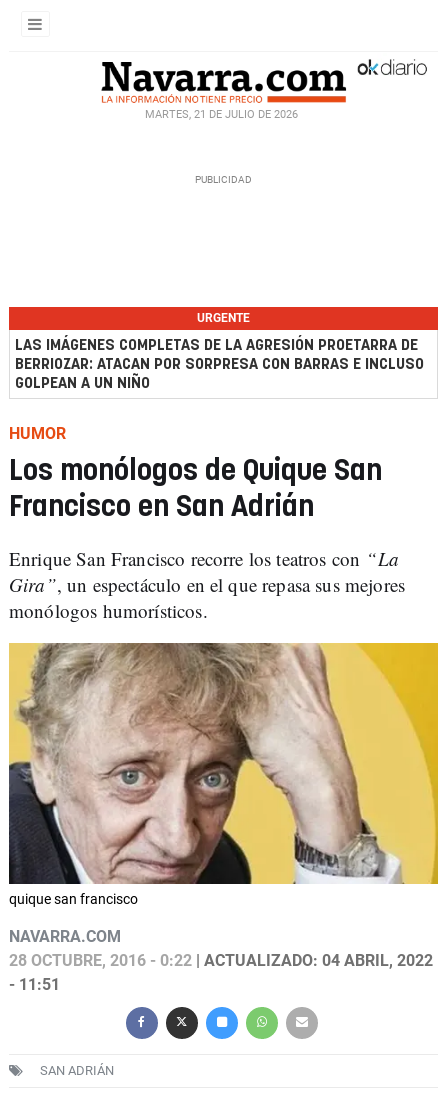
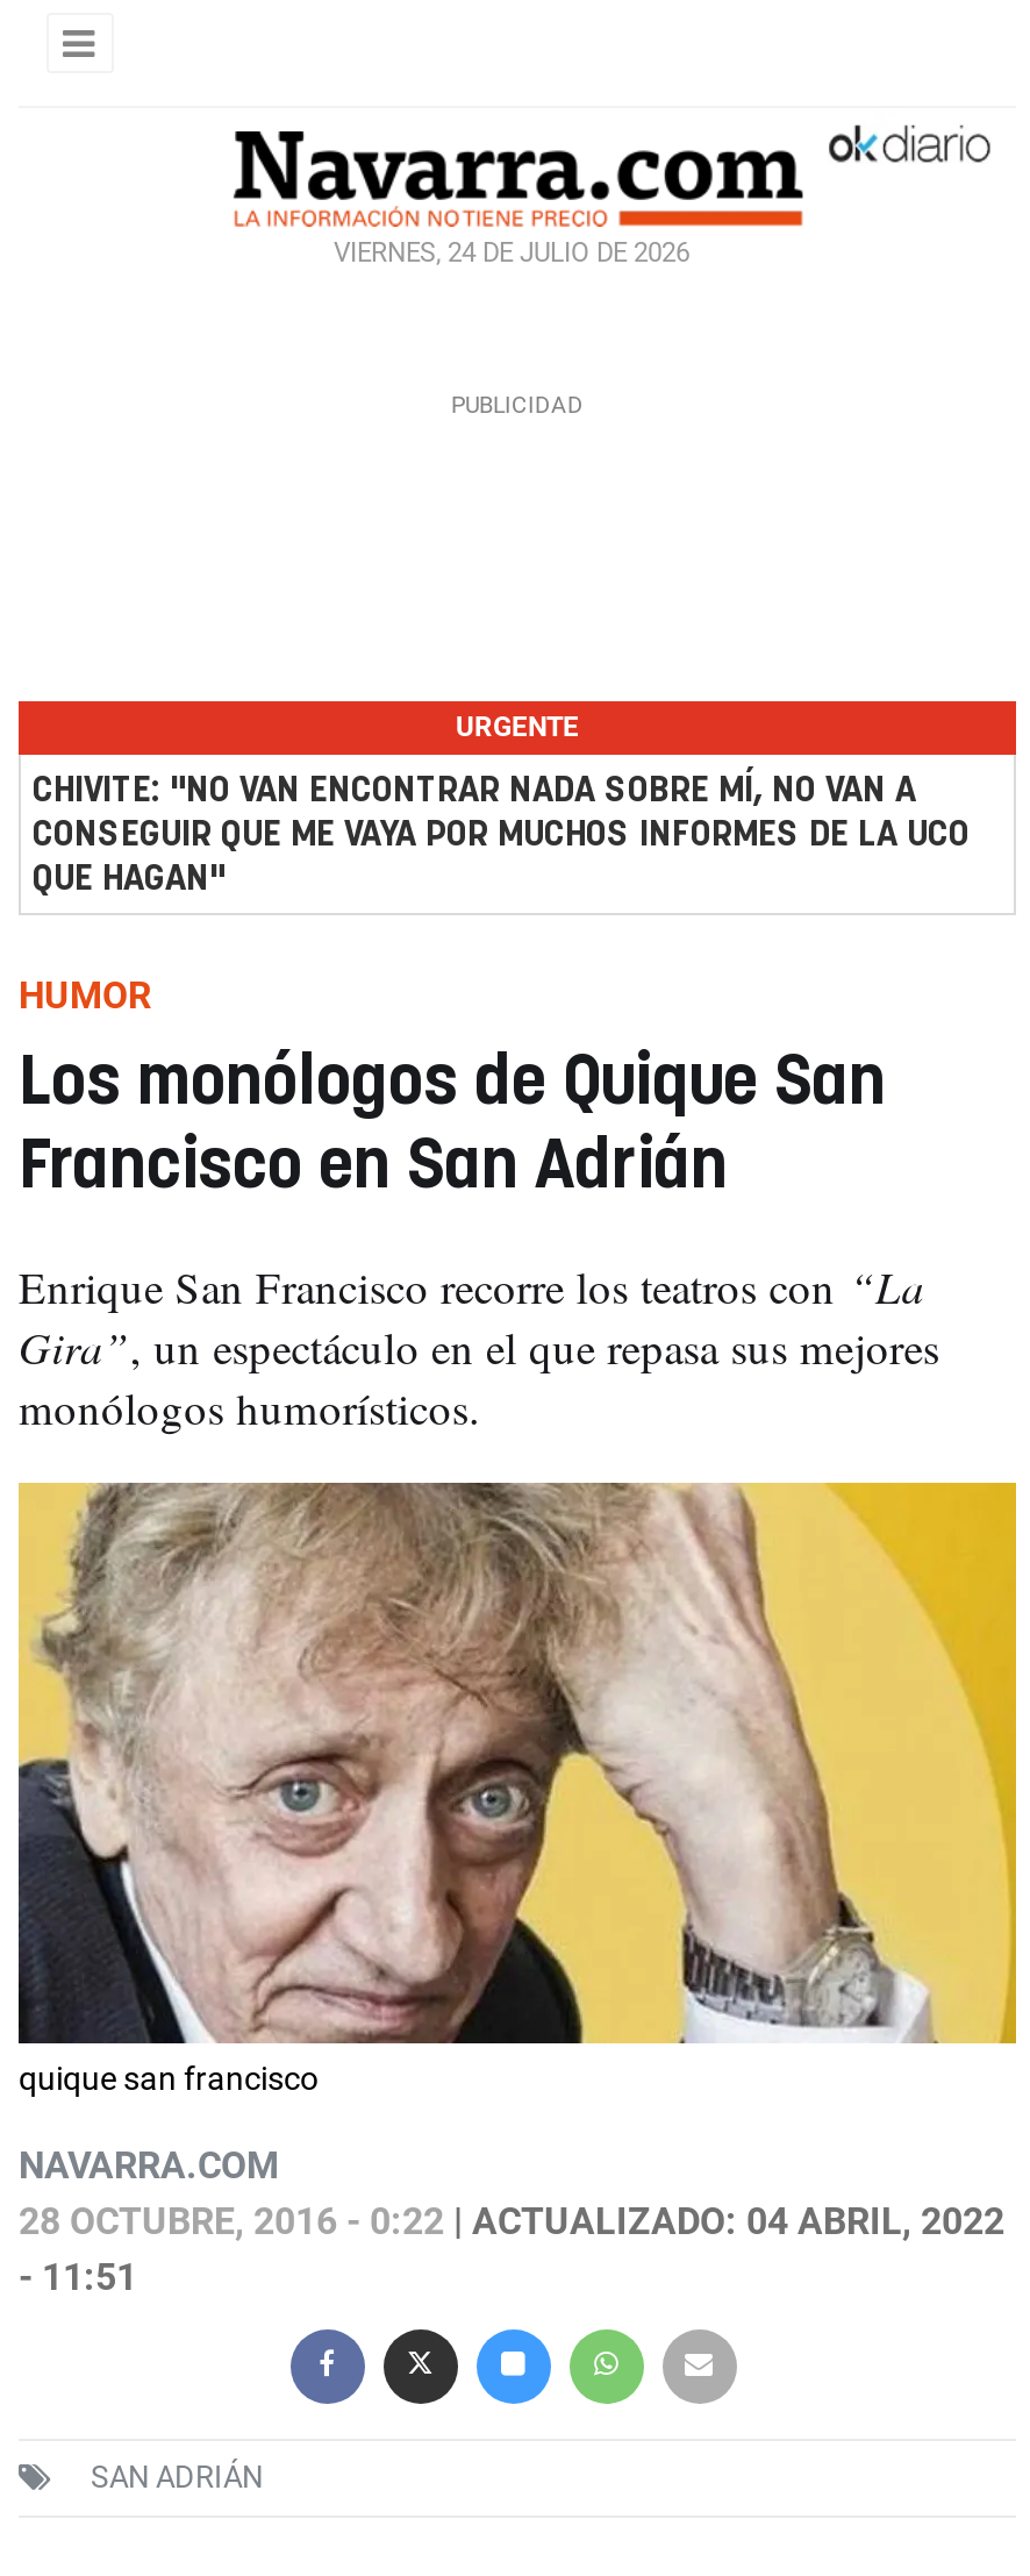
- MARTES, 21 DE JULIO DE 2026
+ VIERNES, 24 DE JULIO DE 2026

- LAS IMÁGENES COMPLETAS DE LA AGRESIÓN PROETARRA DE
- BERRIOZAR: ATACAN POR SORPRESA CON BARRAS E INCLUSO
- GOLPEAN A UN NIÑO
+ CHIVITE: "NO VAN ENCONTRAR NADA SOBRE MÍ, NO VAN A
+ CONSEGUIR QUE ME VAYA POR MUCHOS INFORMES DE LA UCO
+ QUE HAGAN"
